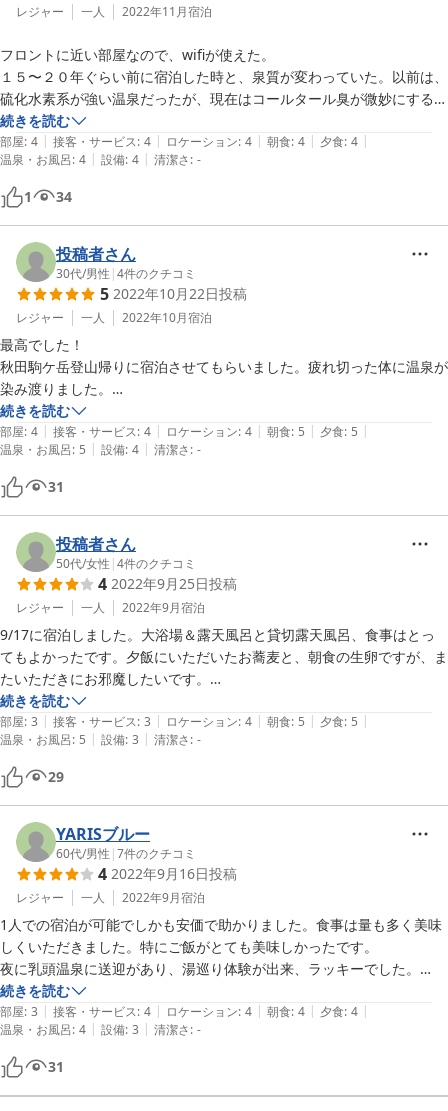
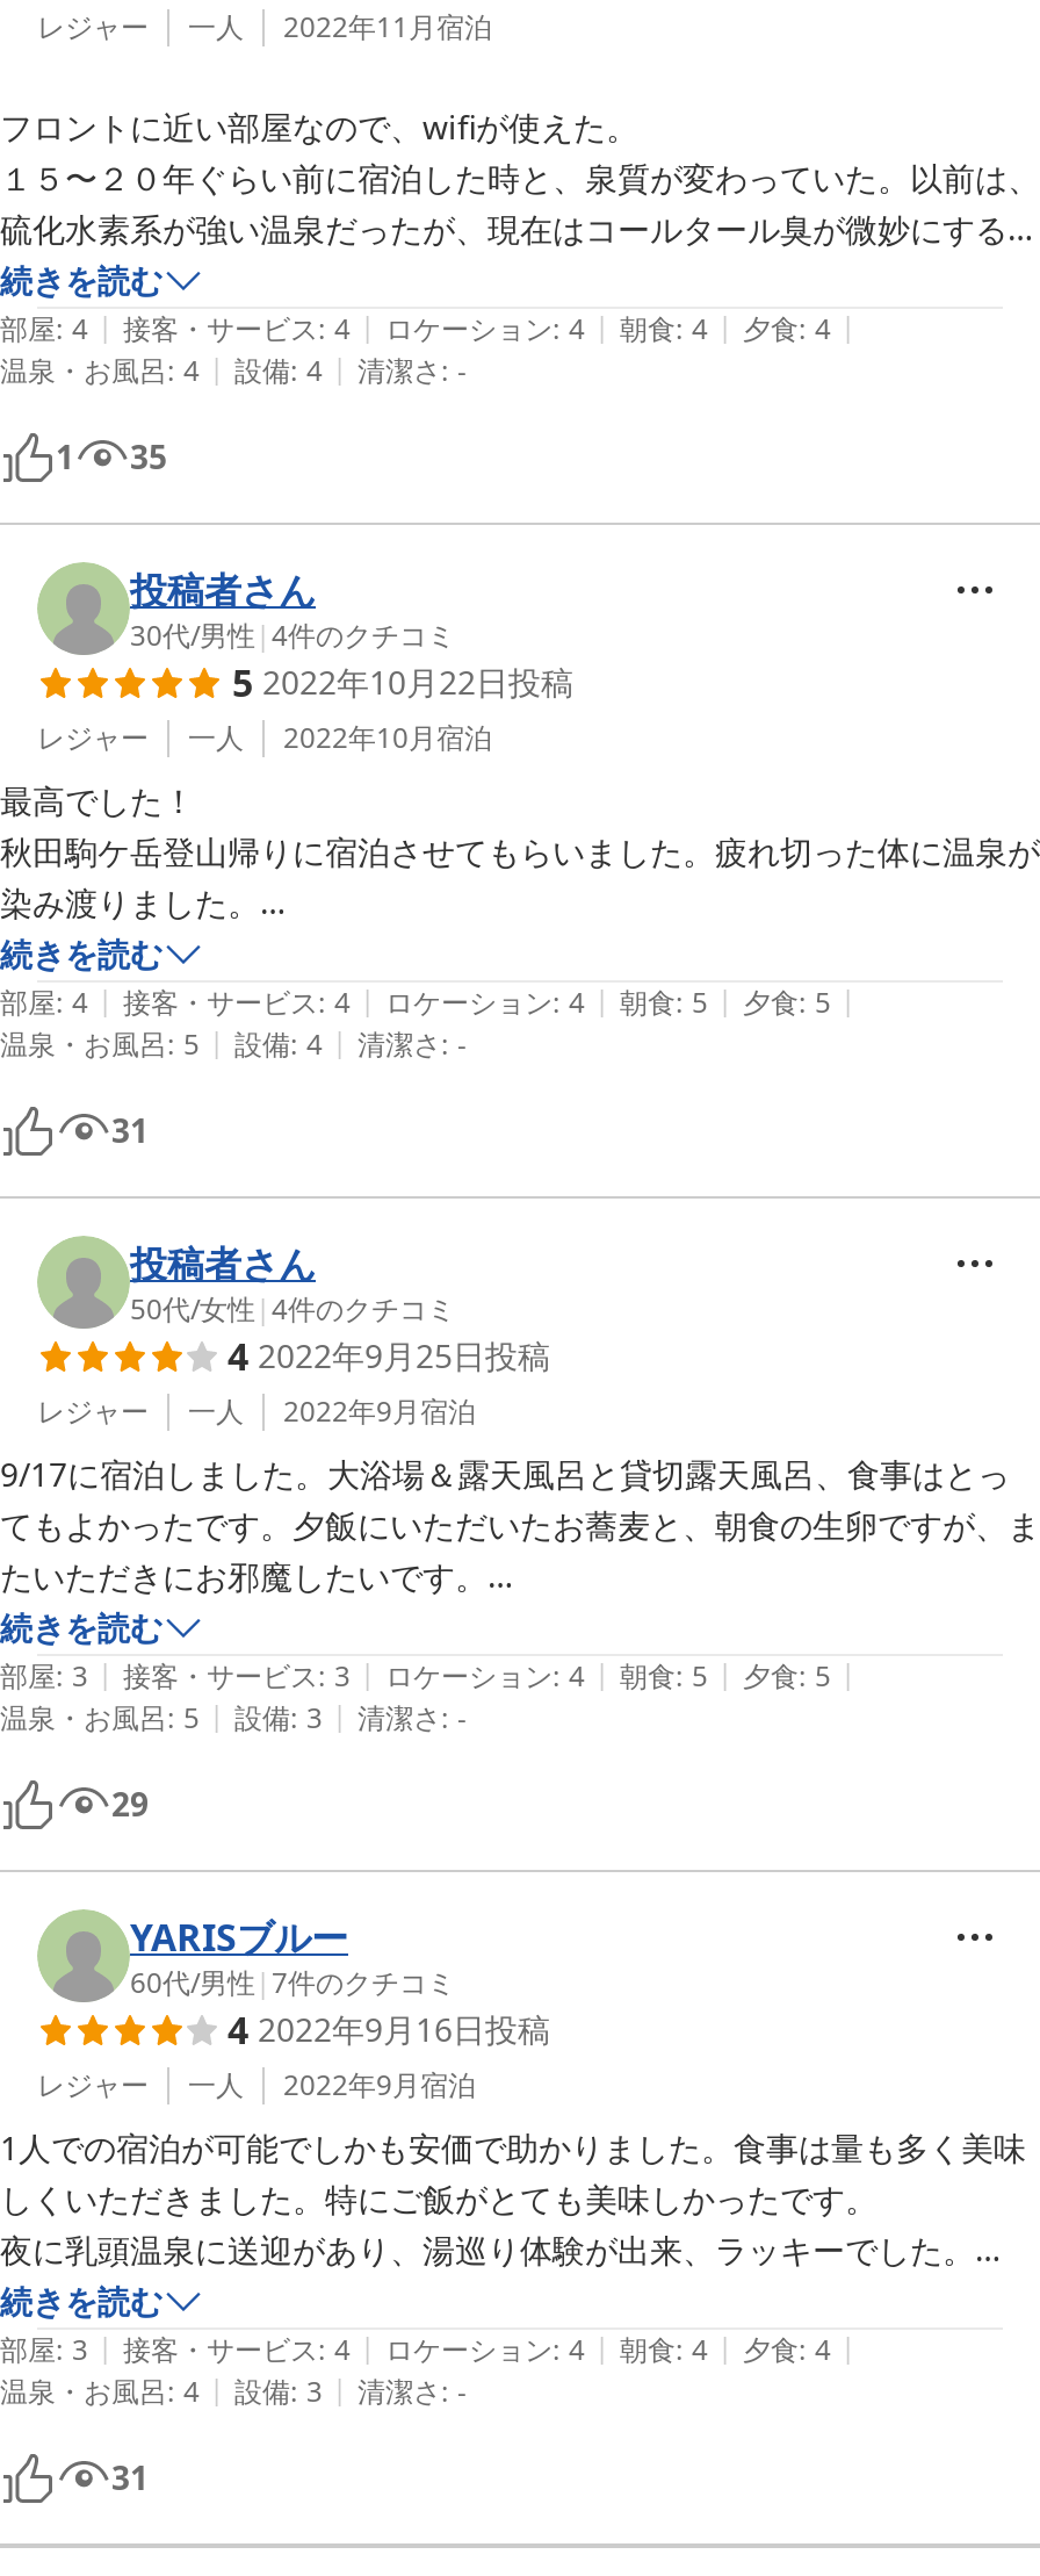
- 1 34
+ 1 35
